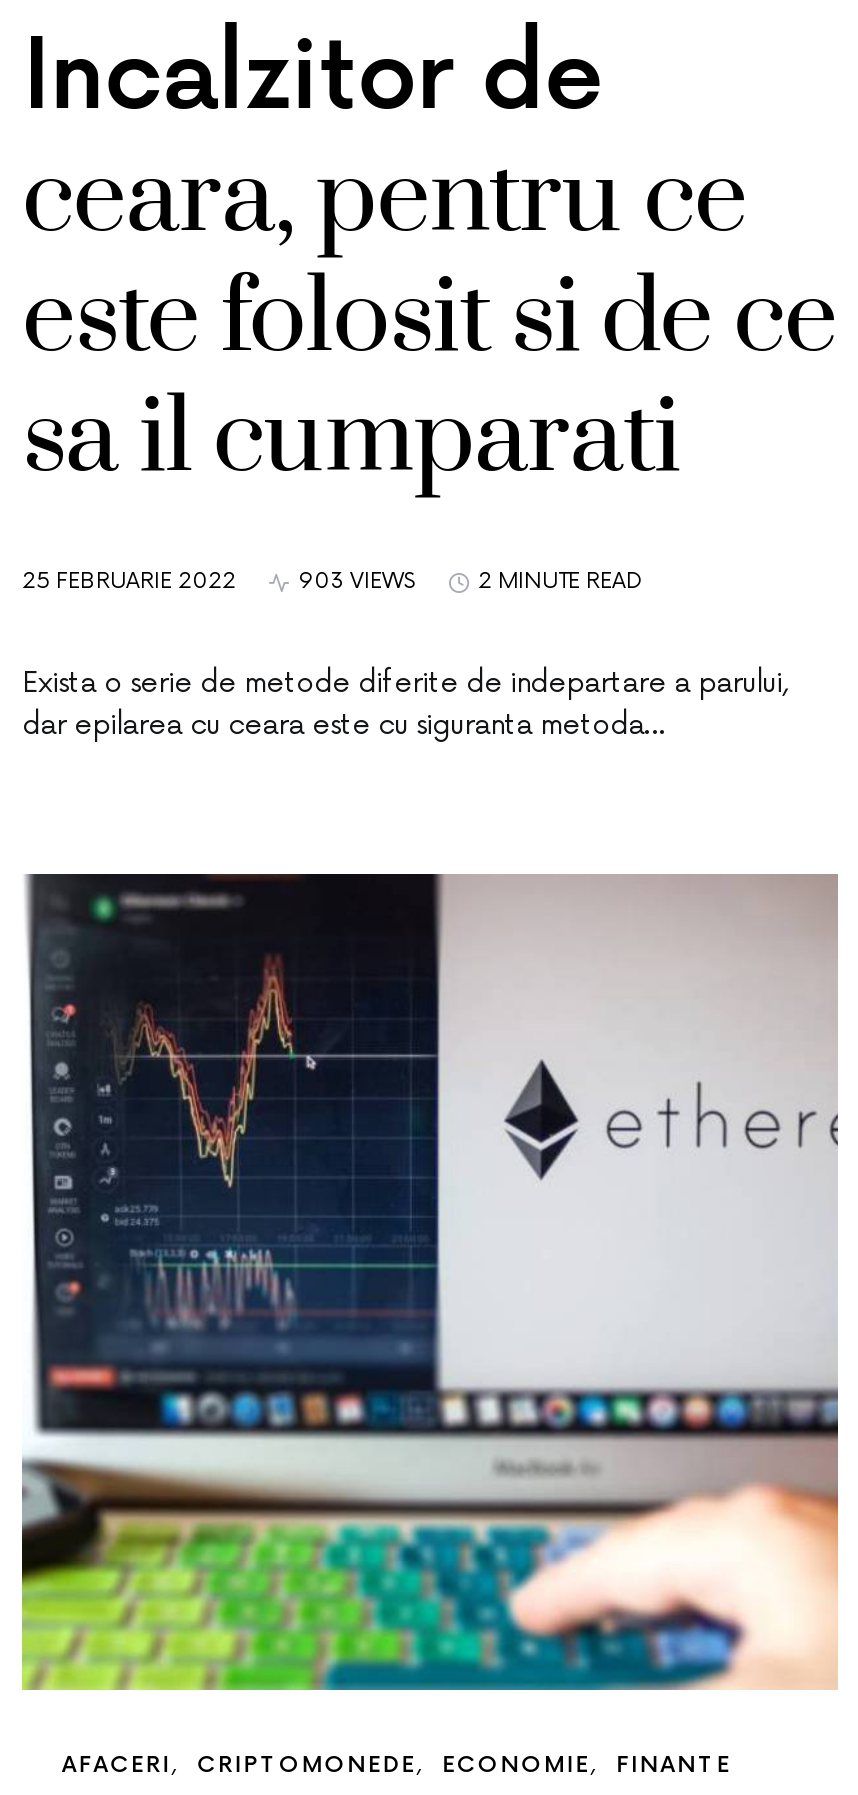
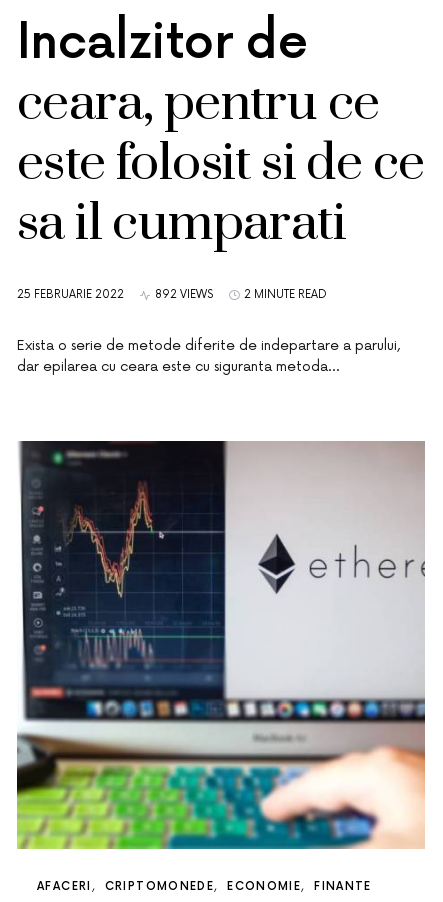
- 903 VIEWS
+ 892 VIEWS
